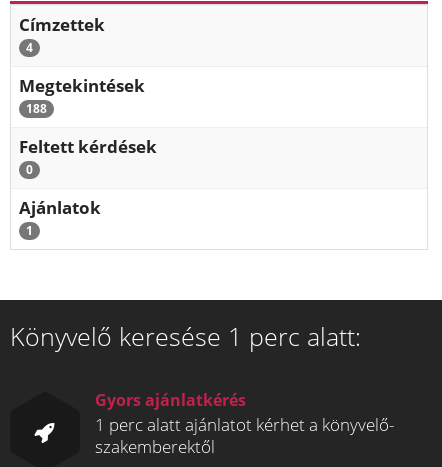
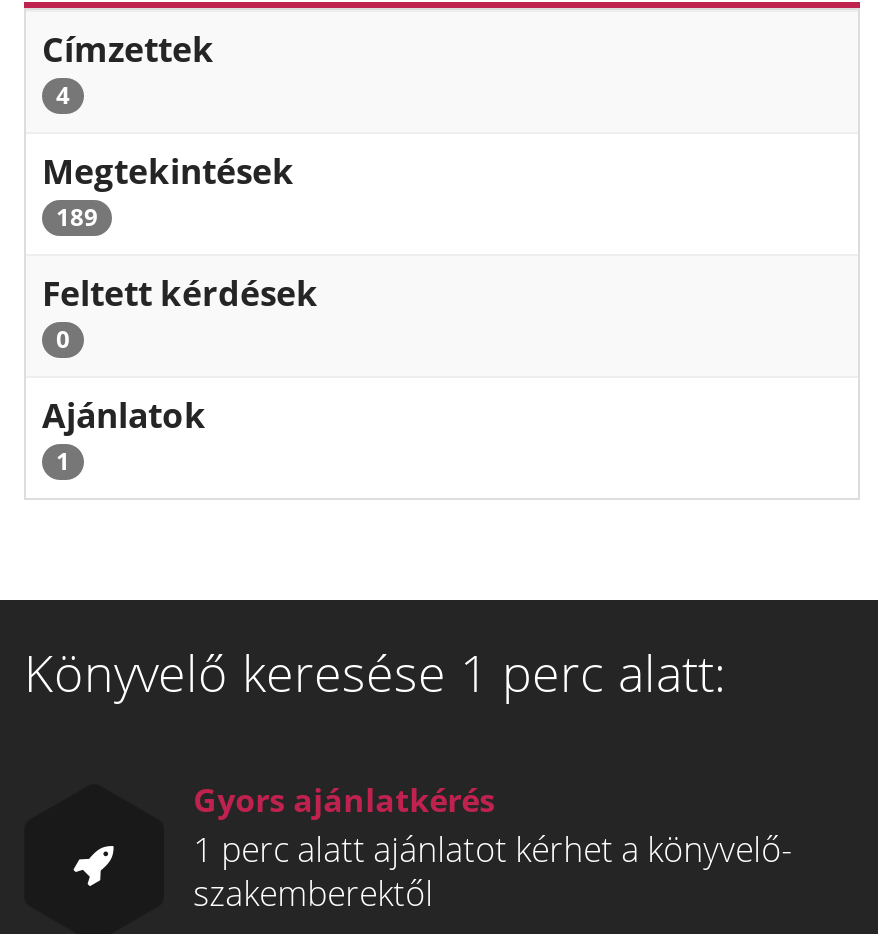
- 188
+ 189
